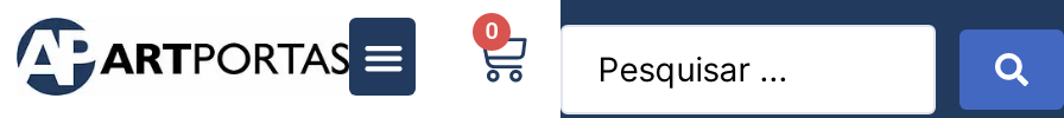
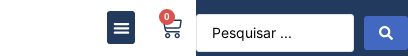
- [image]
